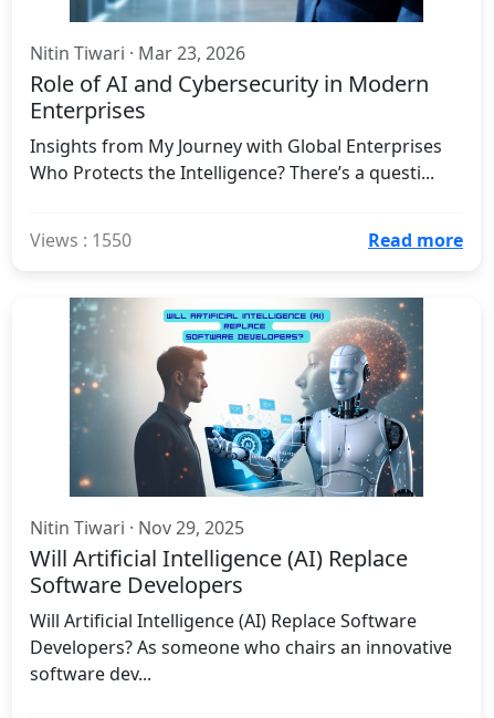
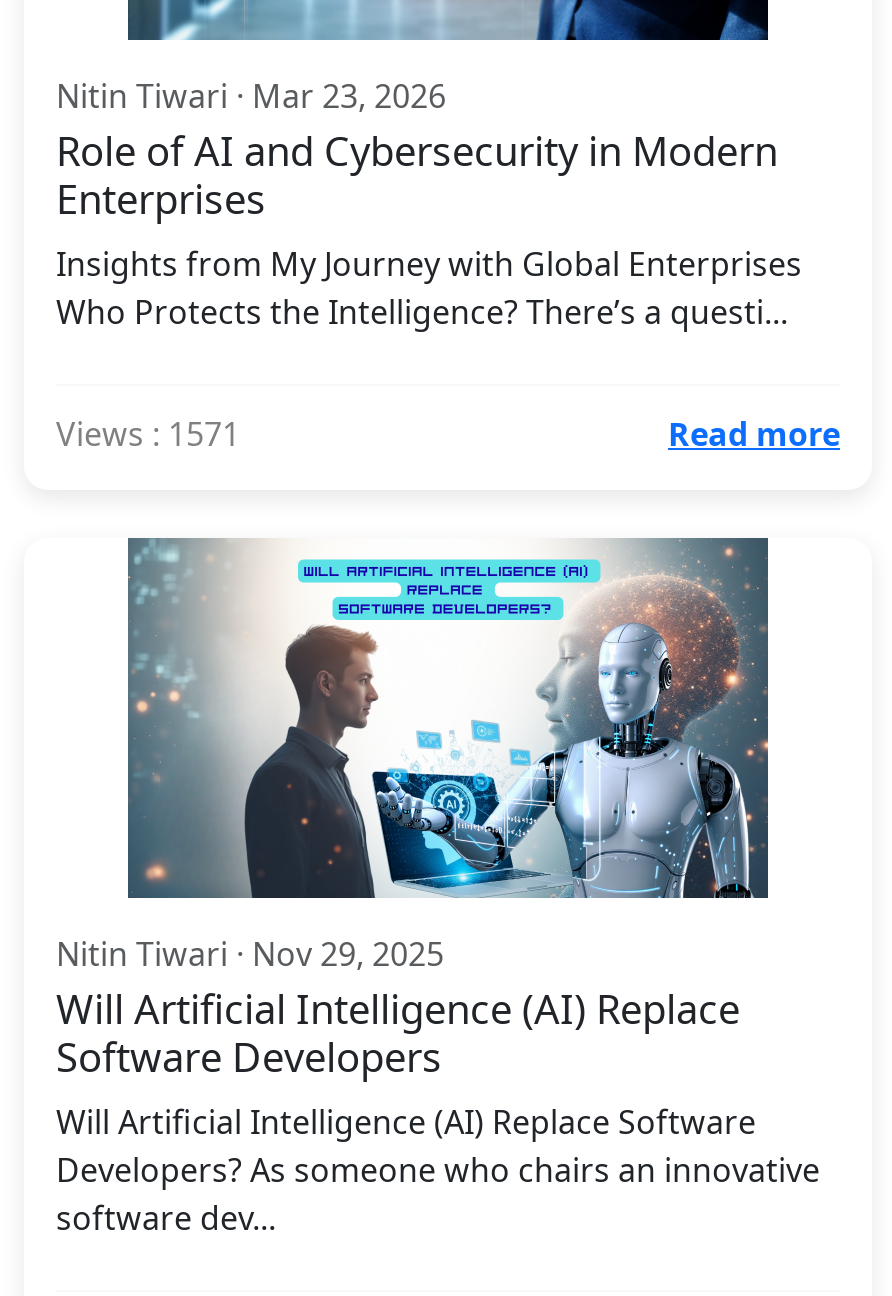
- Views : 1550
+ Views : 1571
